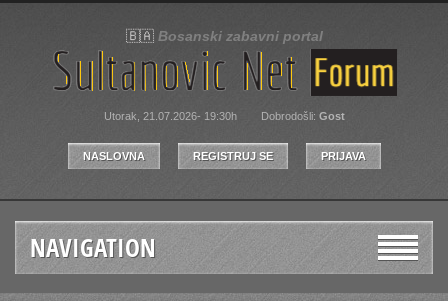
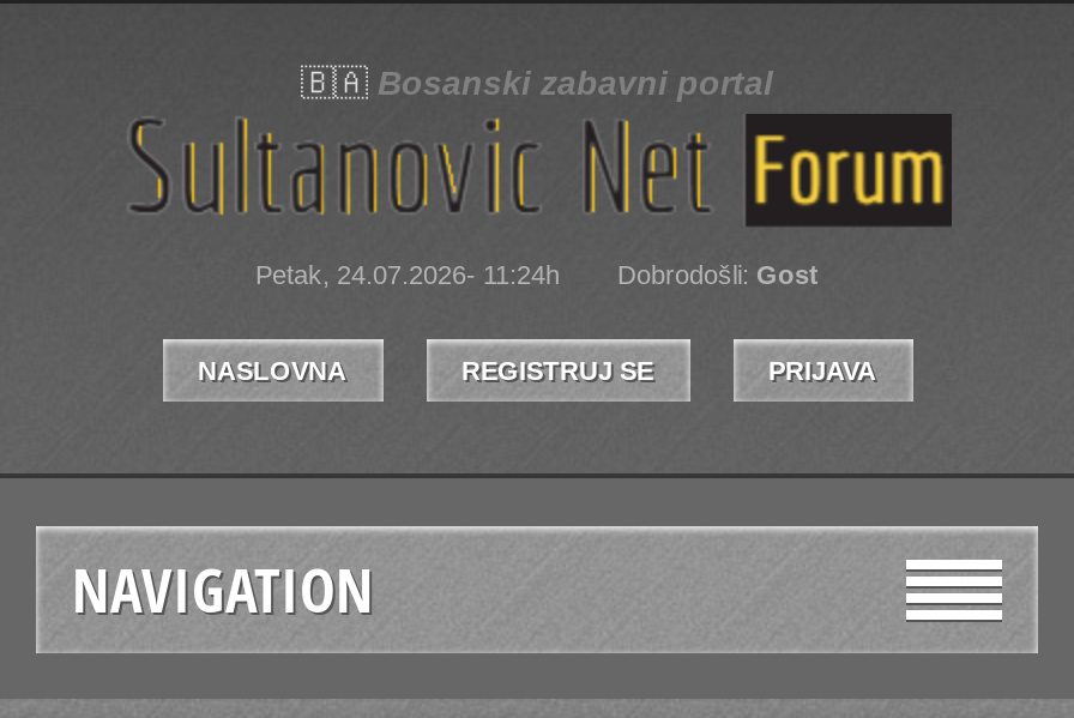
- Utorak, 21.07.2026- 19:30h Dobrodošli: Gost
+ Petak, 24.07.2026- 11:24h Dobrodošli: Gost
